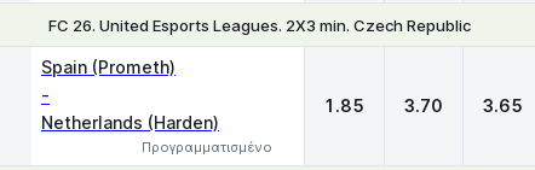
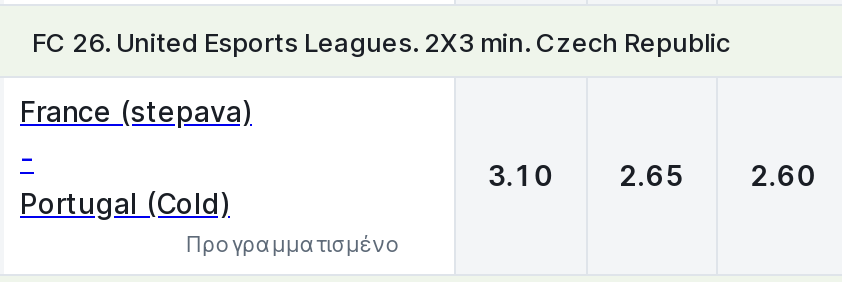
- Spain (Prometh)
+ France (stepava)

- 1.85
- 3.70
- 3.65
+ 3.10
+ 2.65
+ 2.60

- Netherlands (Harden)
+ Portugal (Cold)
